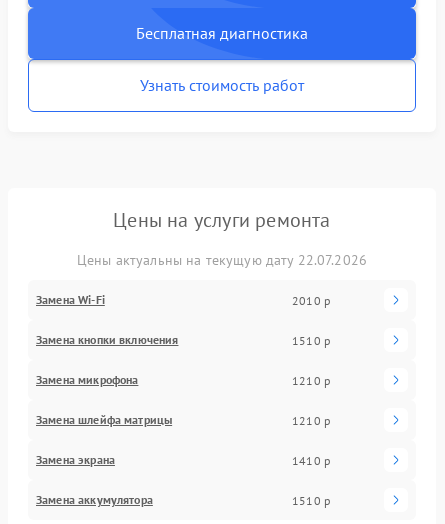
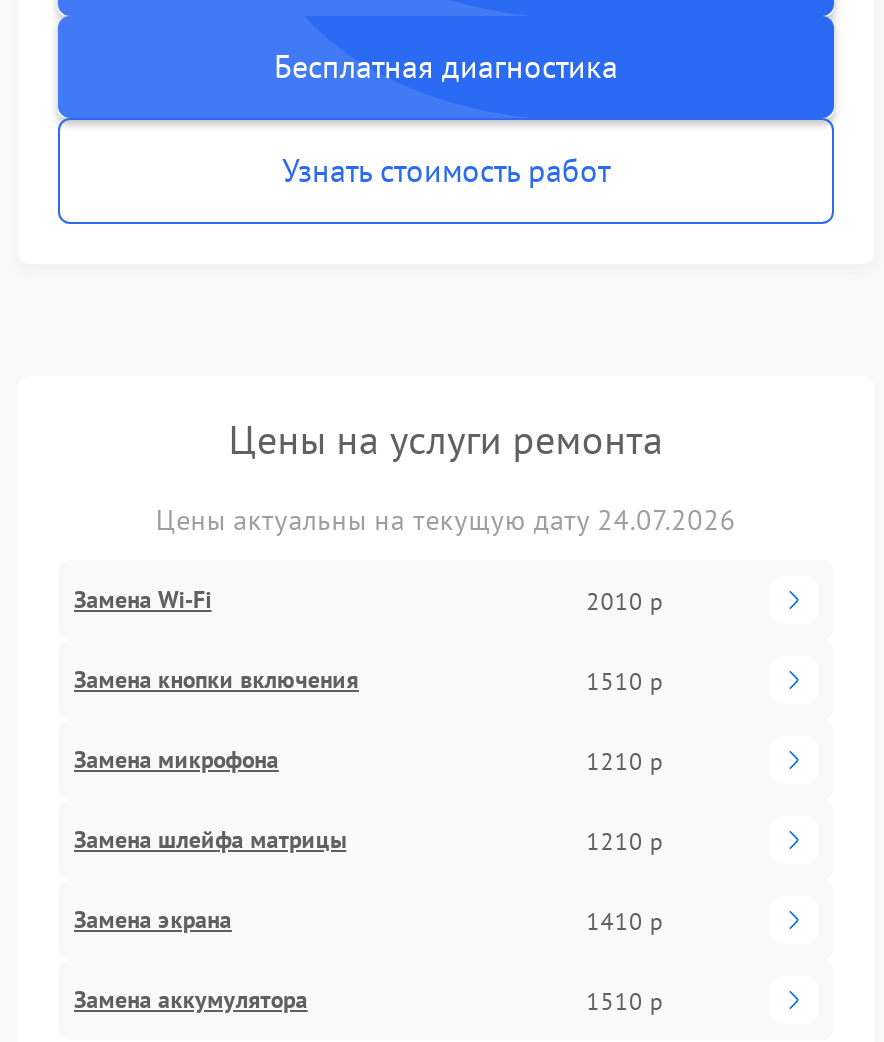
- Цены актуальны на текущую дату 22.07.2026
+ Цены актуальны на текущую дату 24.07.2026
